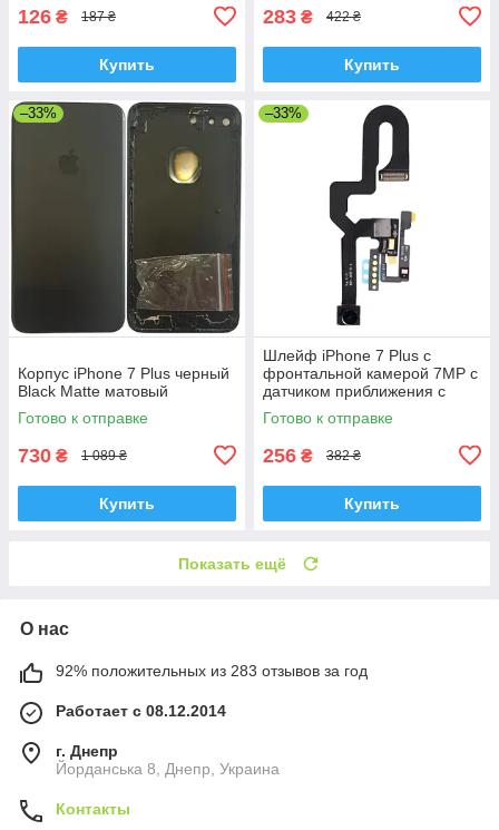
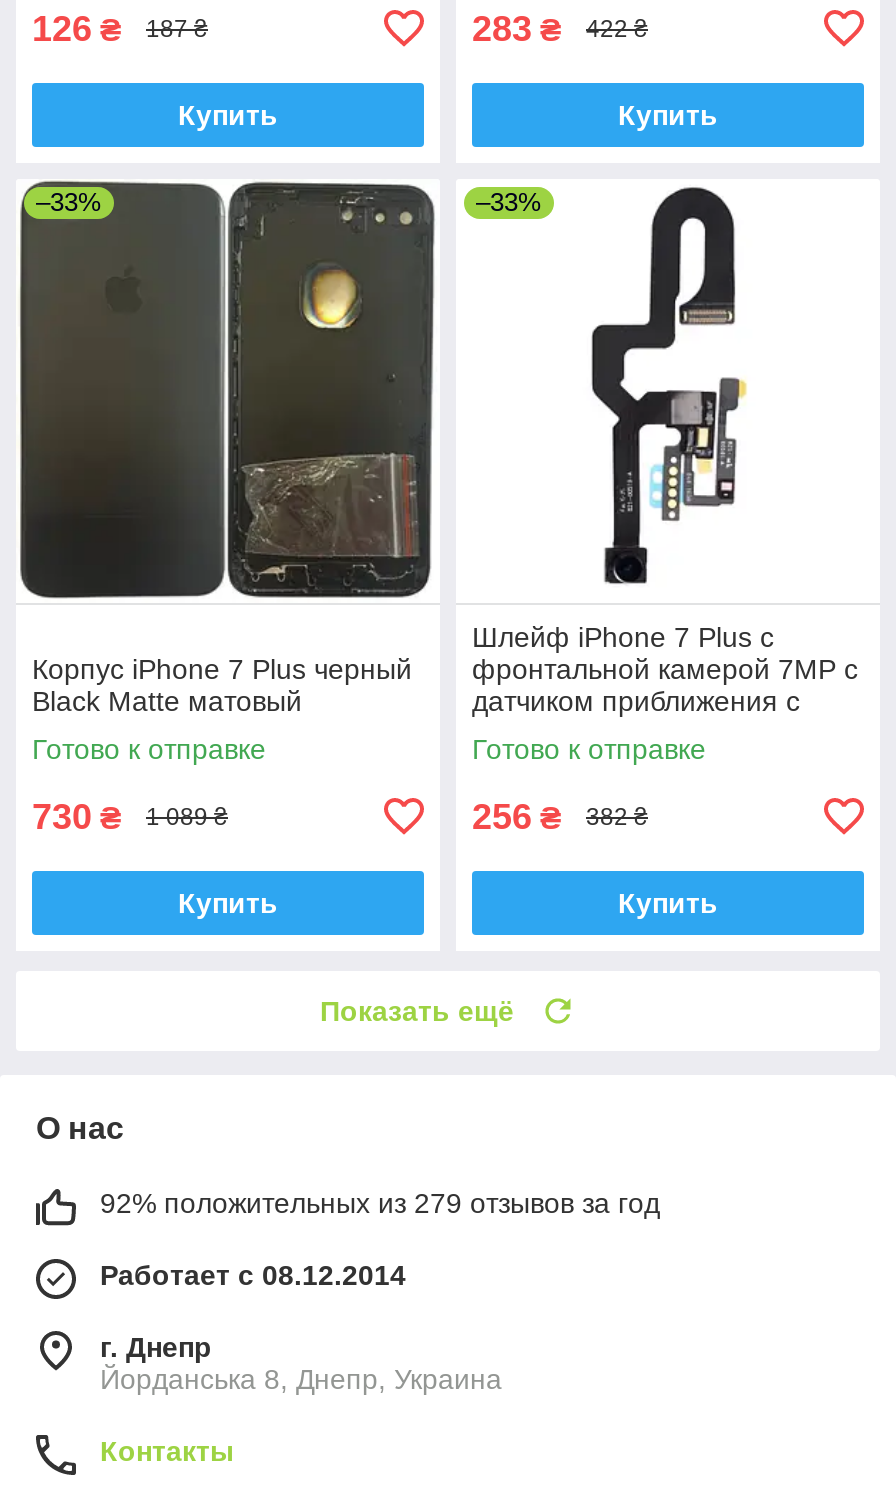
- 92% положительных из 283 отзывов за год
+ 92% положительных из 279 отзывов за год
